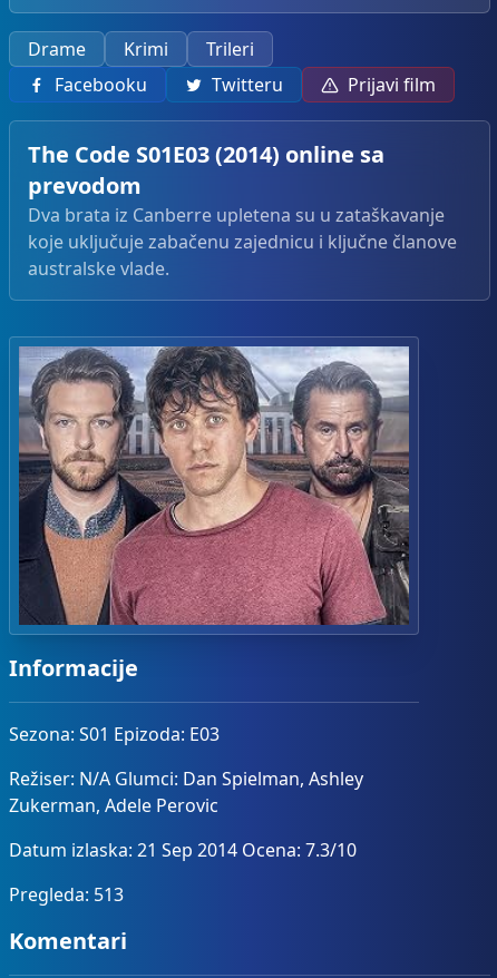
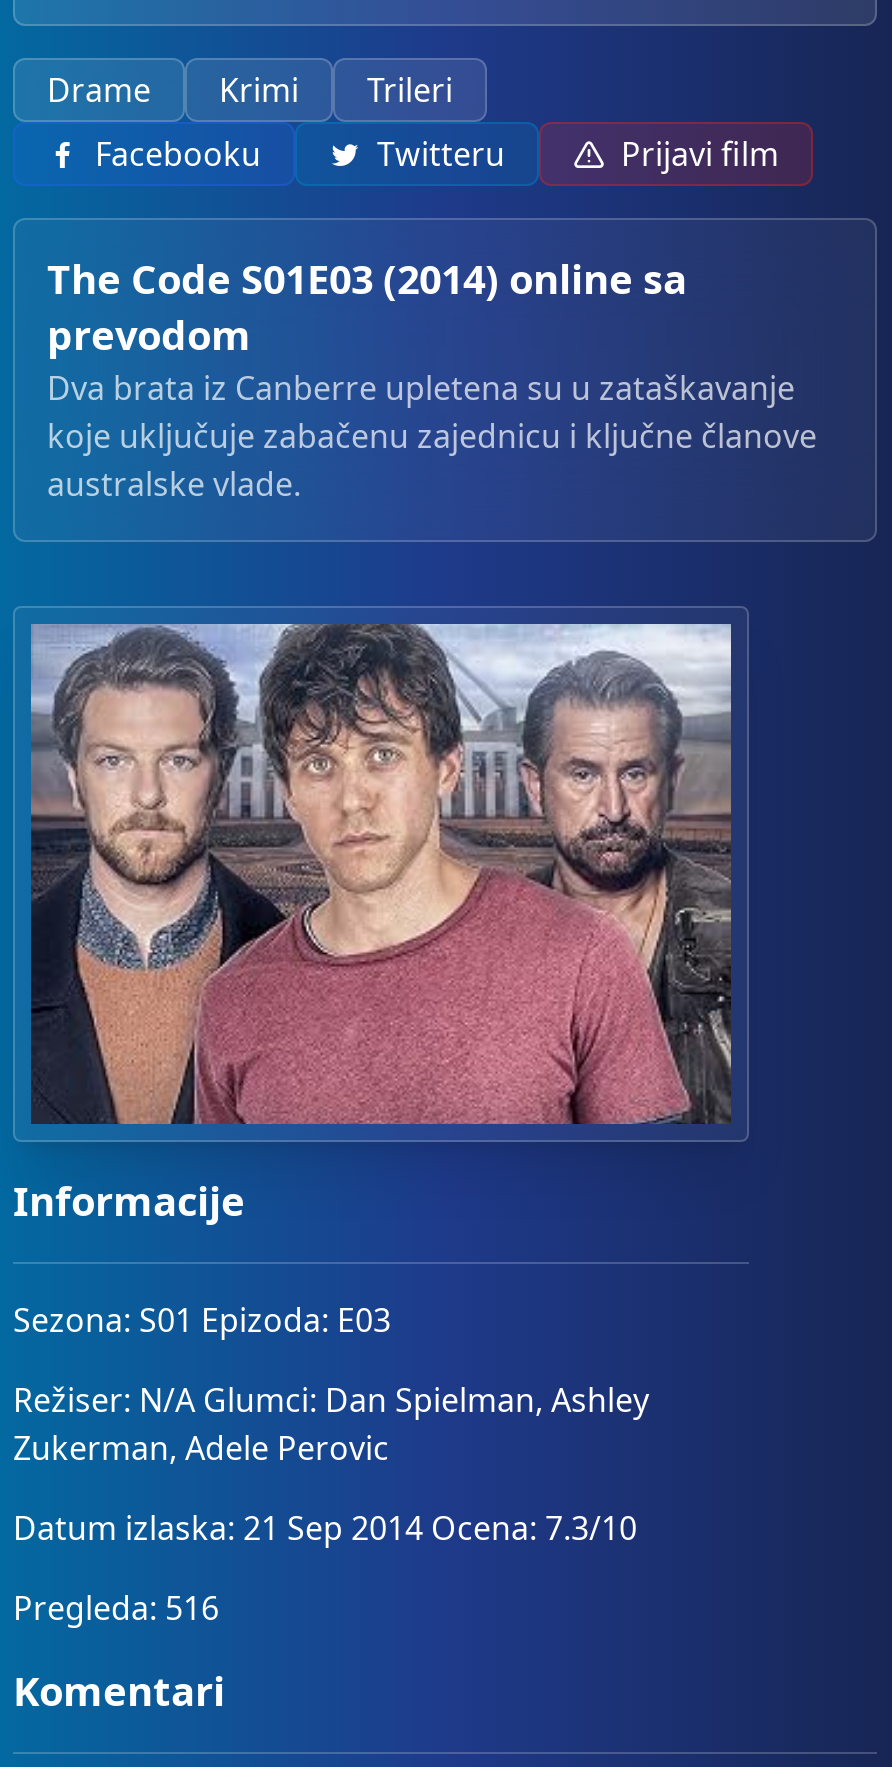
- Pregleda: 513
+ Pregleda: 516
